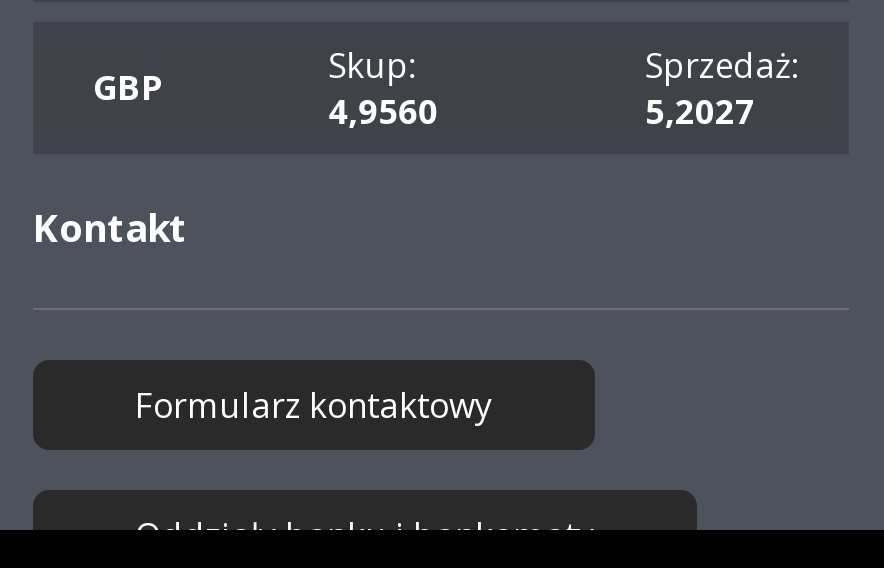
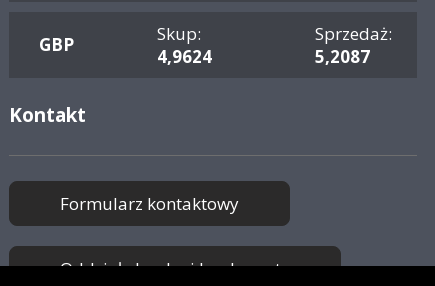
- 4,9560
+ 4,9624

- 5,2027
+ 5,2087
